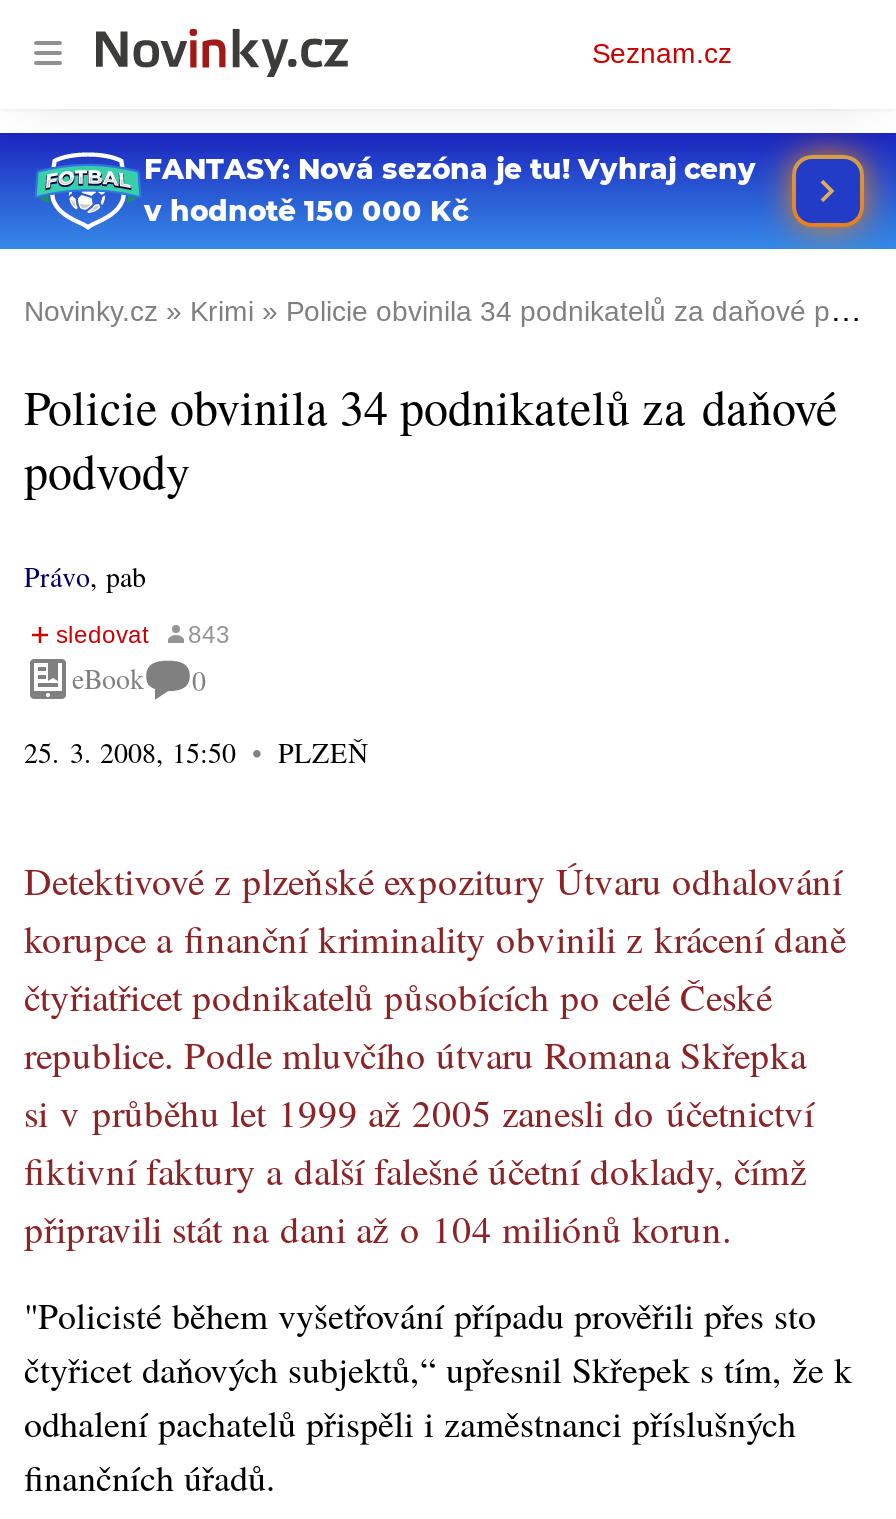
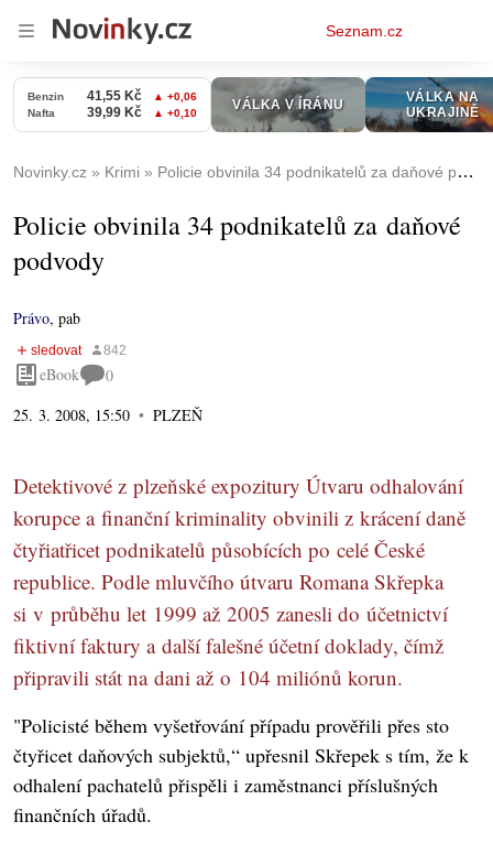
- [image]
+ [image]
